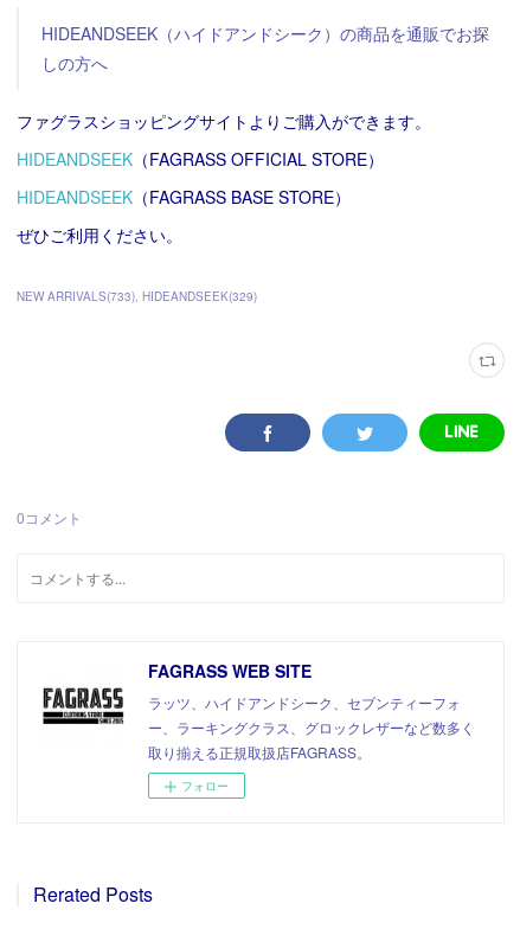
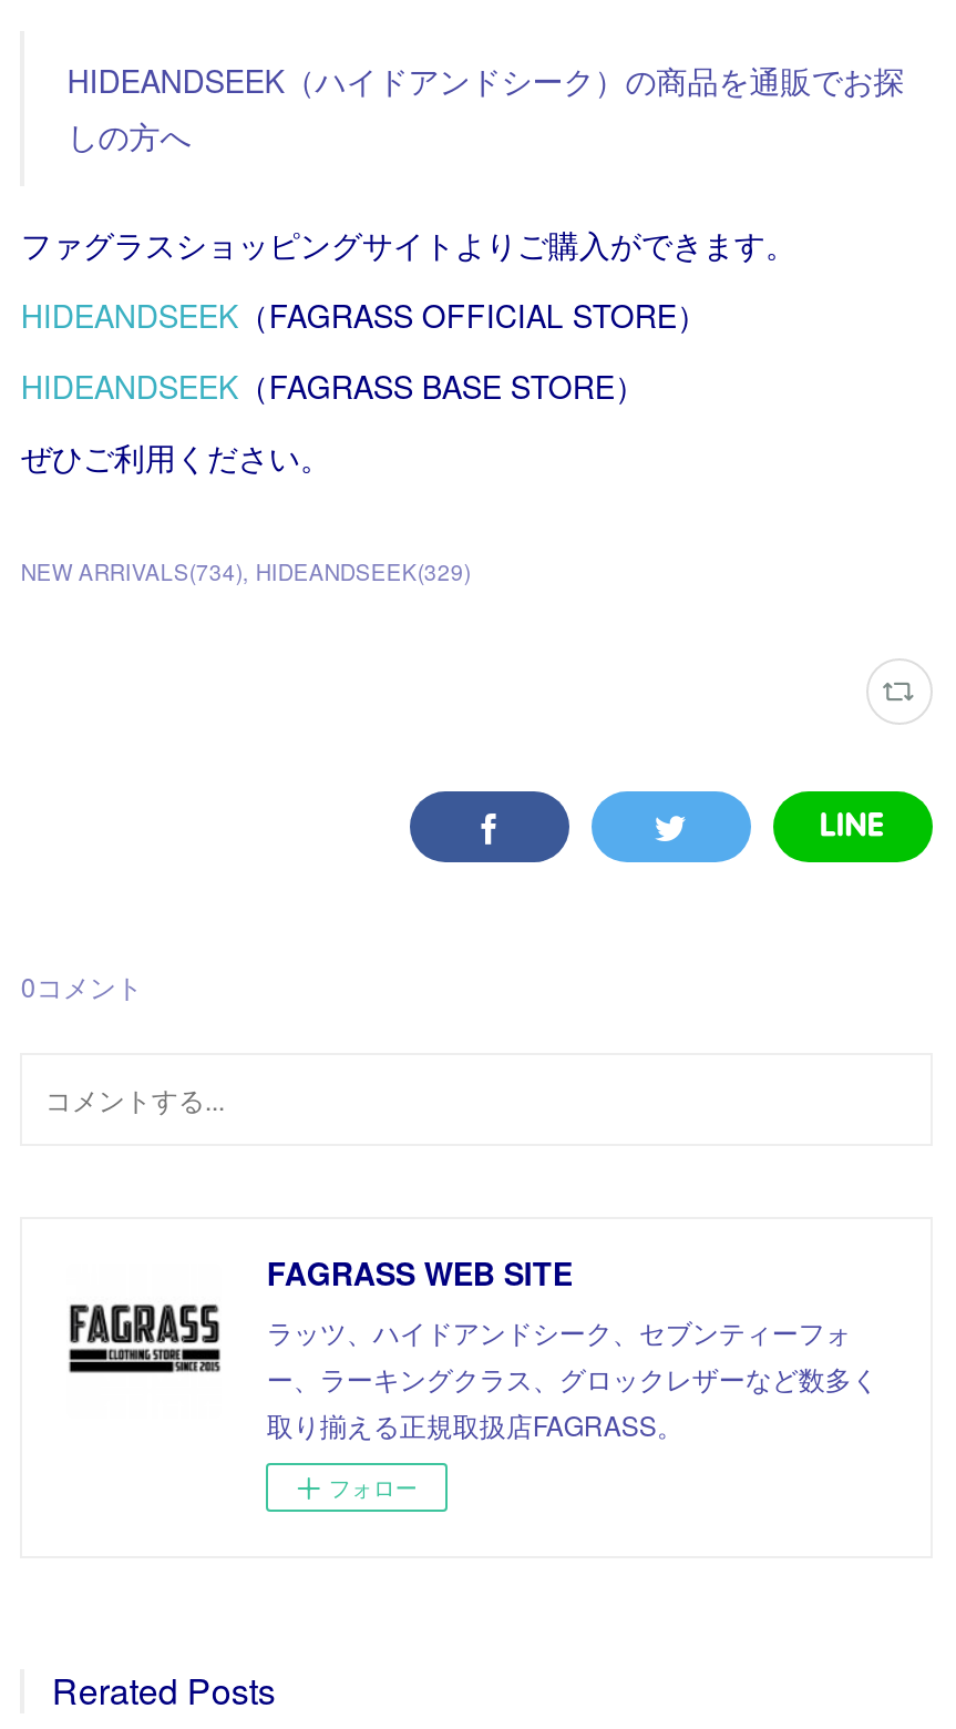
- NEW ARRIVALS(733) HIDEANDSEEK(329)
+ NEW ARRIVALS(734) HIDEANDSEEK(329)
